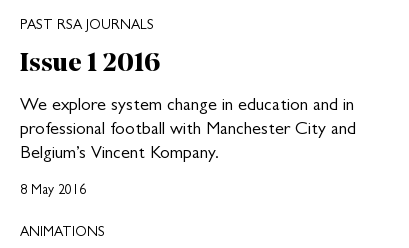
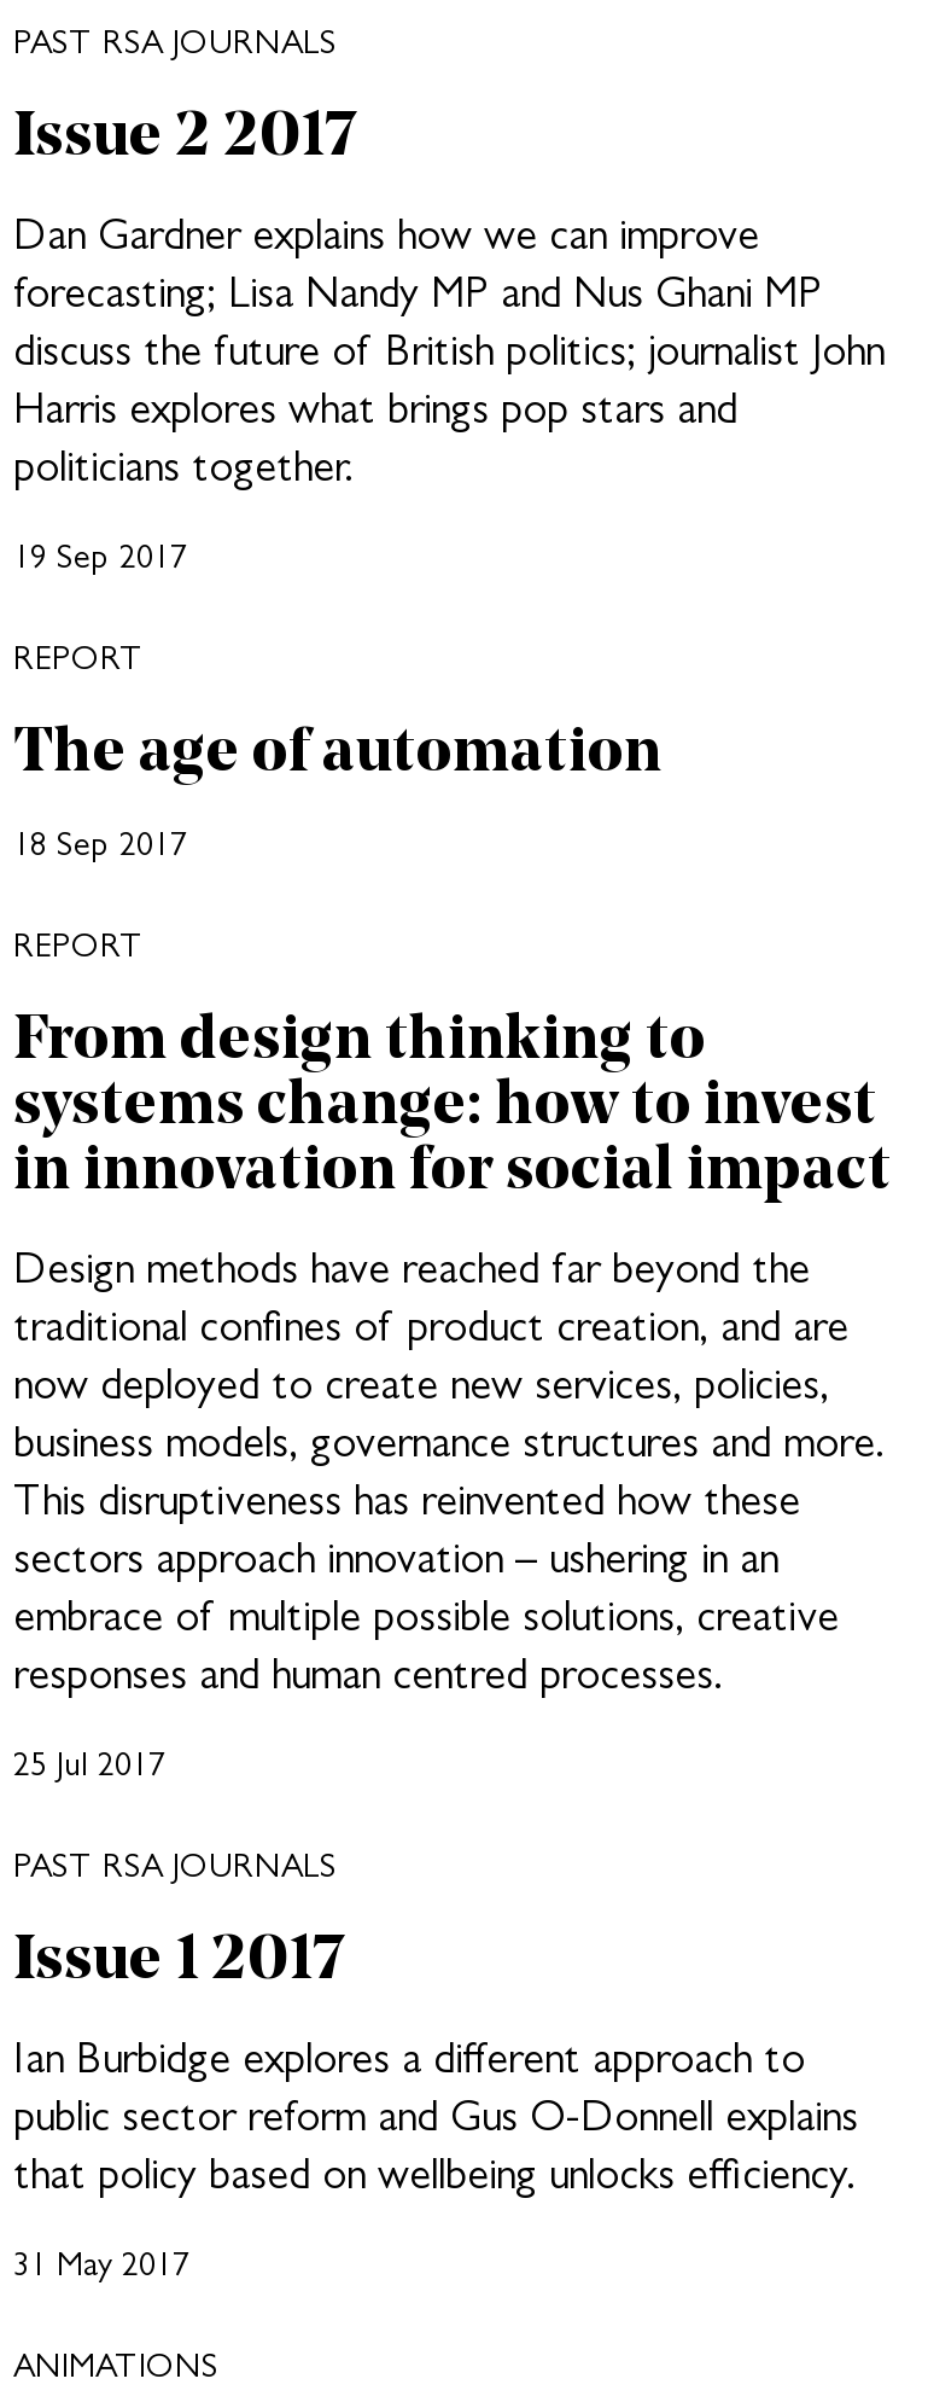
- Issue 1 2016
- We explore system change in education and in
- professional football with Manchester City and
- Belgium’s Vincent Kompany.
- 8 May 2016
+ Issue 2 2017
+ Dan Gardner explains how we can improve
+ forecasting; Lisa Nandy MP and Nus Ghani MP
+ discuss the future of British politics; journalist John
+ Harris explores what brings pop stars and
+ politicians together.
+ 19 Sep 2017
+ REPORT
+ The age of automation
+ 18 Sep 2017
+ REPORT
+ From design thinking to
+ systems change: how to invest
+ in innovation for social impact
+ Design methods have reached far beyond the
+ traditional confines of product creation, and are
+ now deployed to create new services, policies,
+ business models, governance structures and more.
+ This disruptiveness has reinvented how these
+ sectors approach innovation – ushering in an
+ embrace of multiple possible solutions, creative
+ responses and human centred processes.
+ 25 Jul 2017
+ PAST RSA JOURNALS
+ Issue 1 2017
+ Ian Burbidge explores a different approach to
+ public sector reform and Gus O-Donnell explains
+ that policy based on wellbeing unlocks efficiency.
+ 31 May 2017
